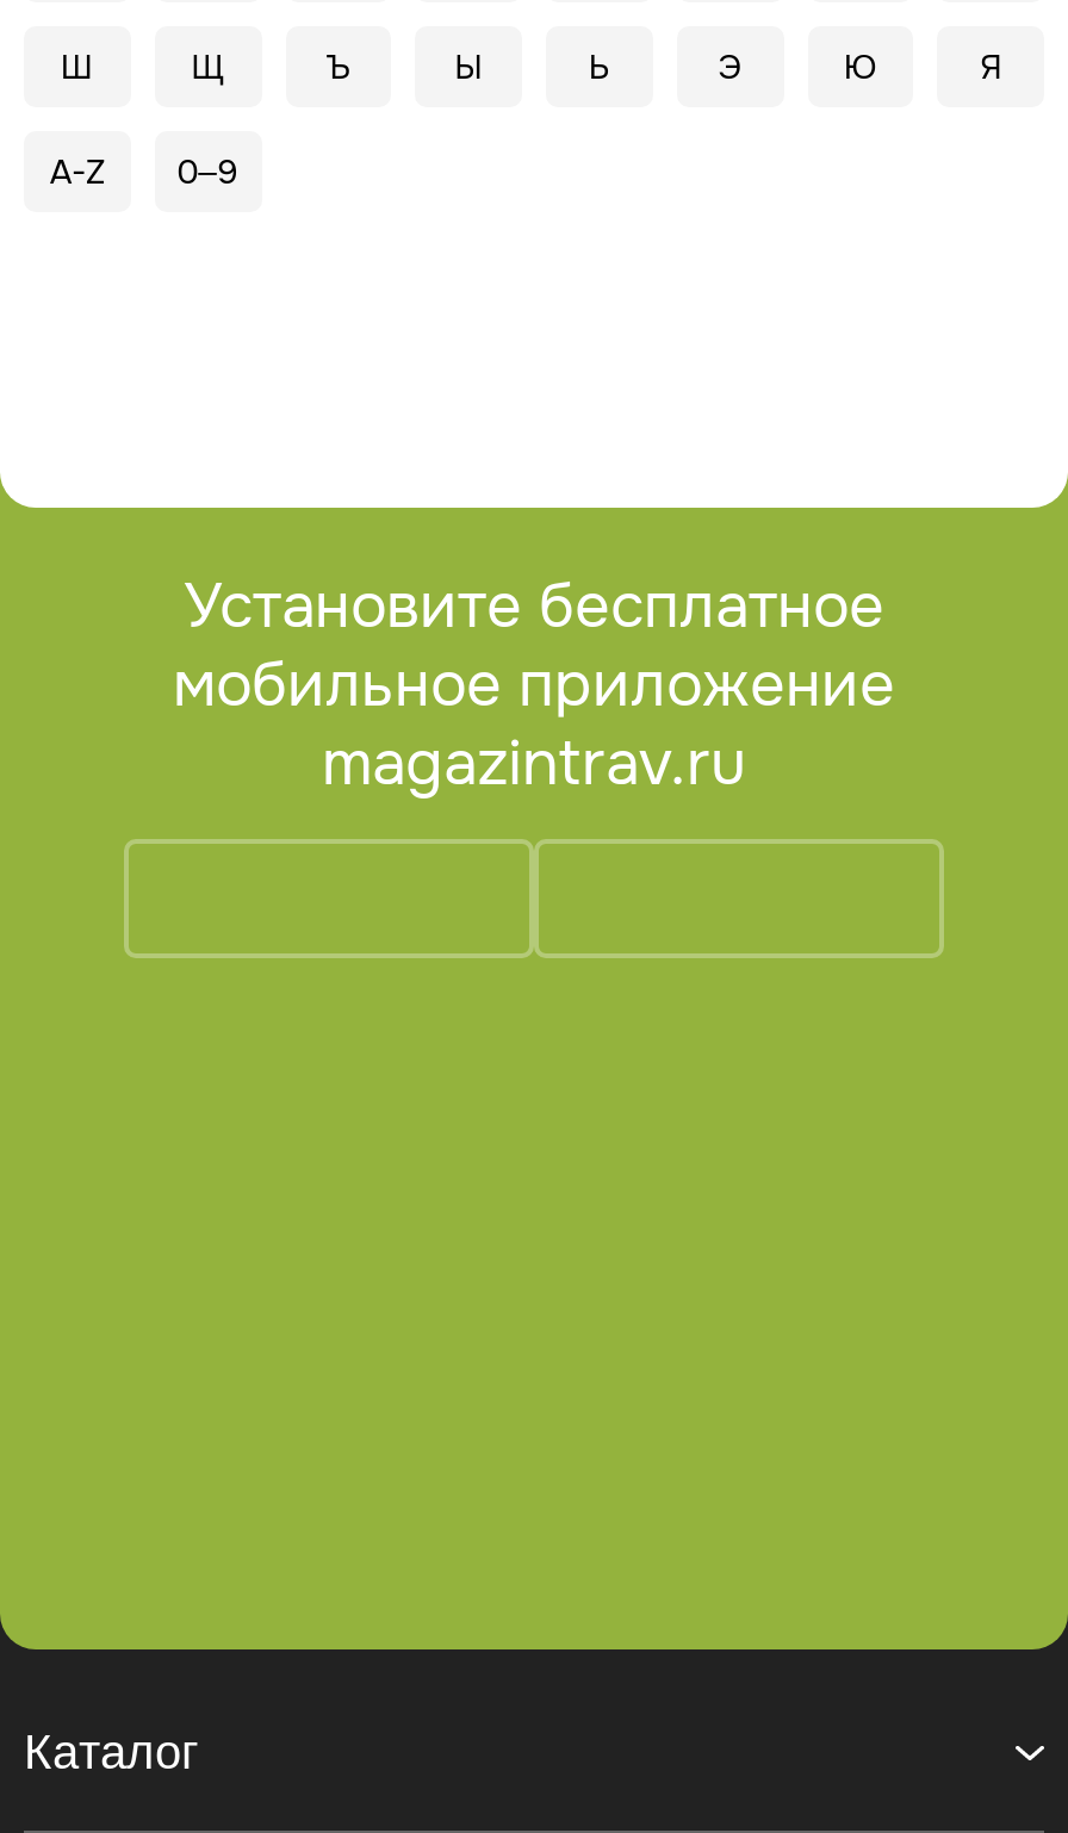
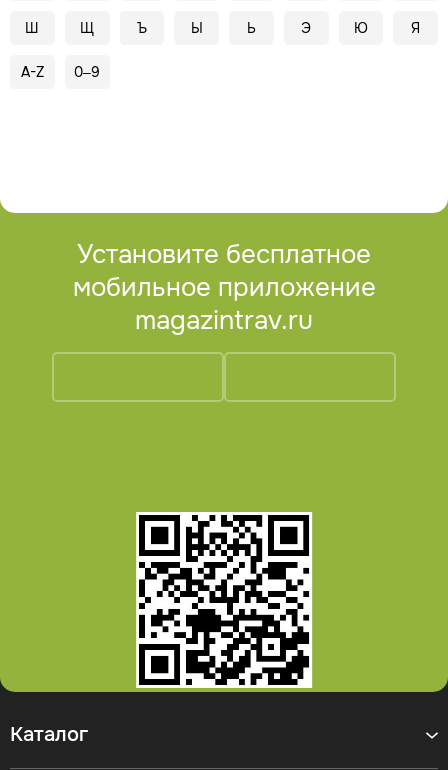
+ [image]
